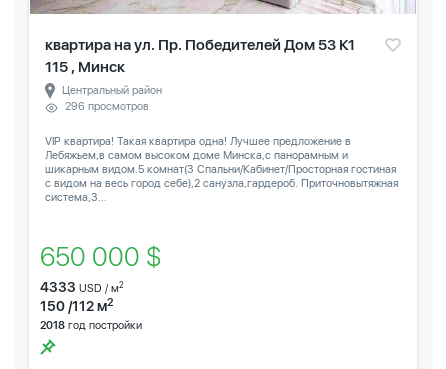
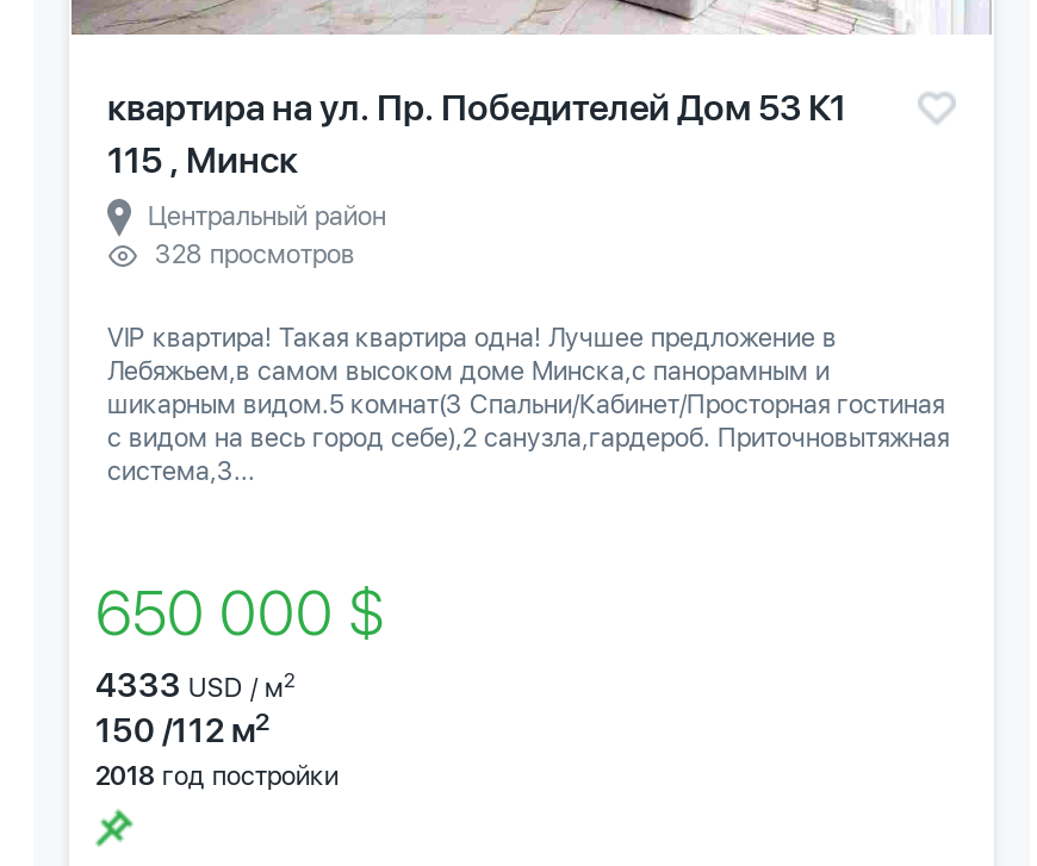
- 296 просмотров
+ 328 просмотров
